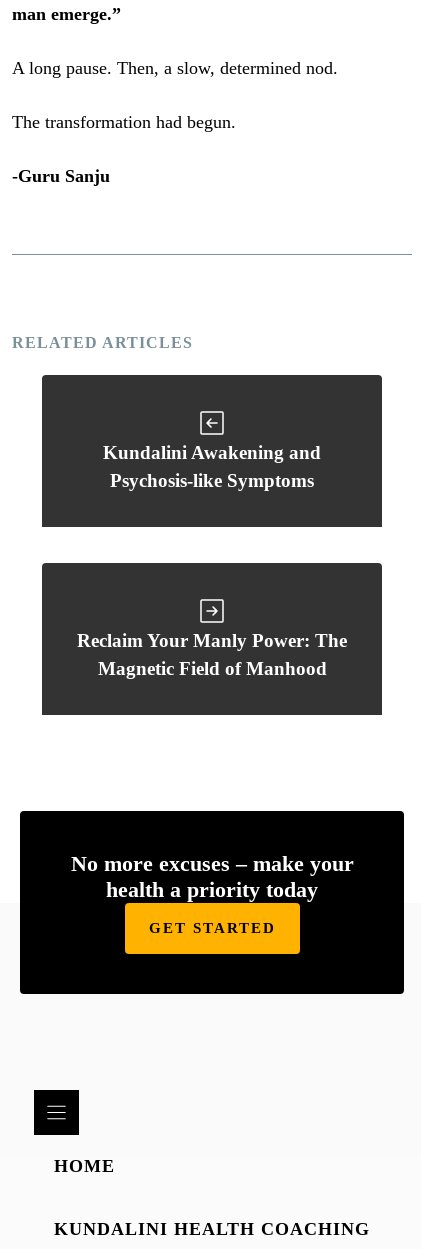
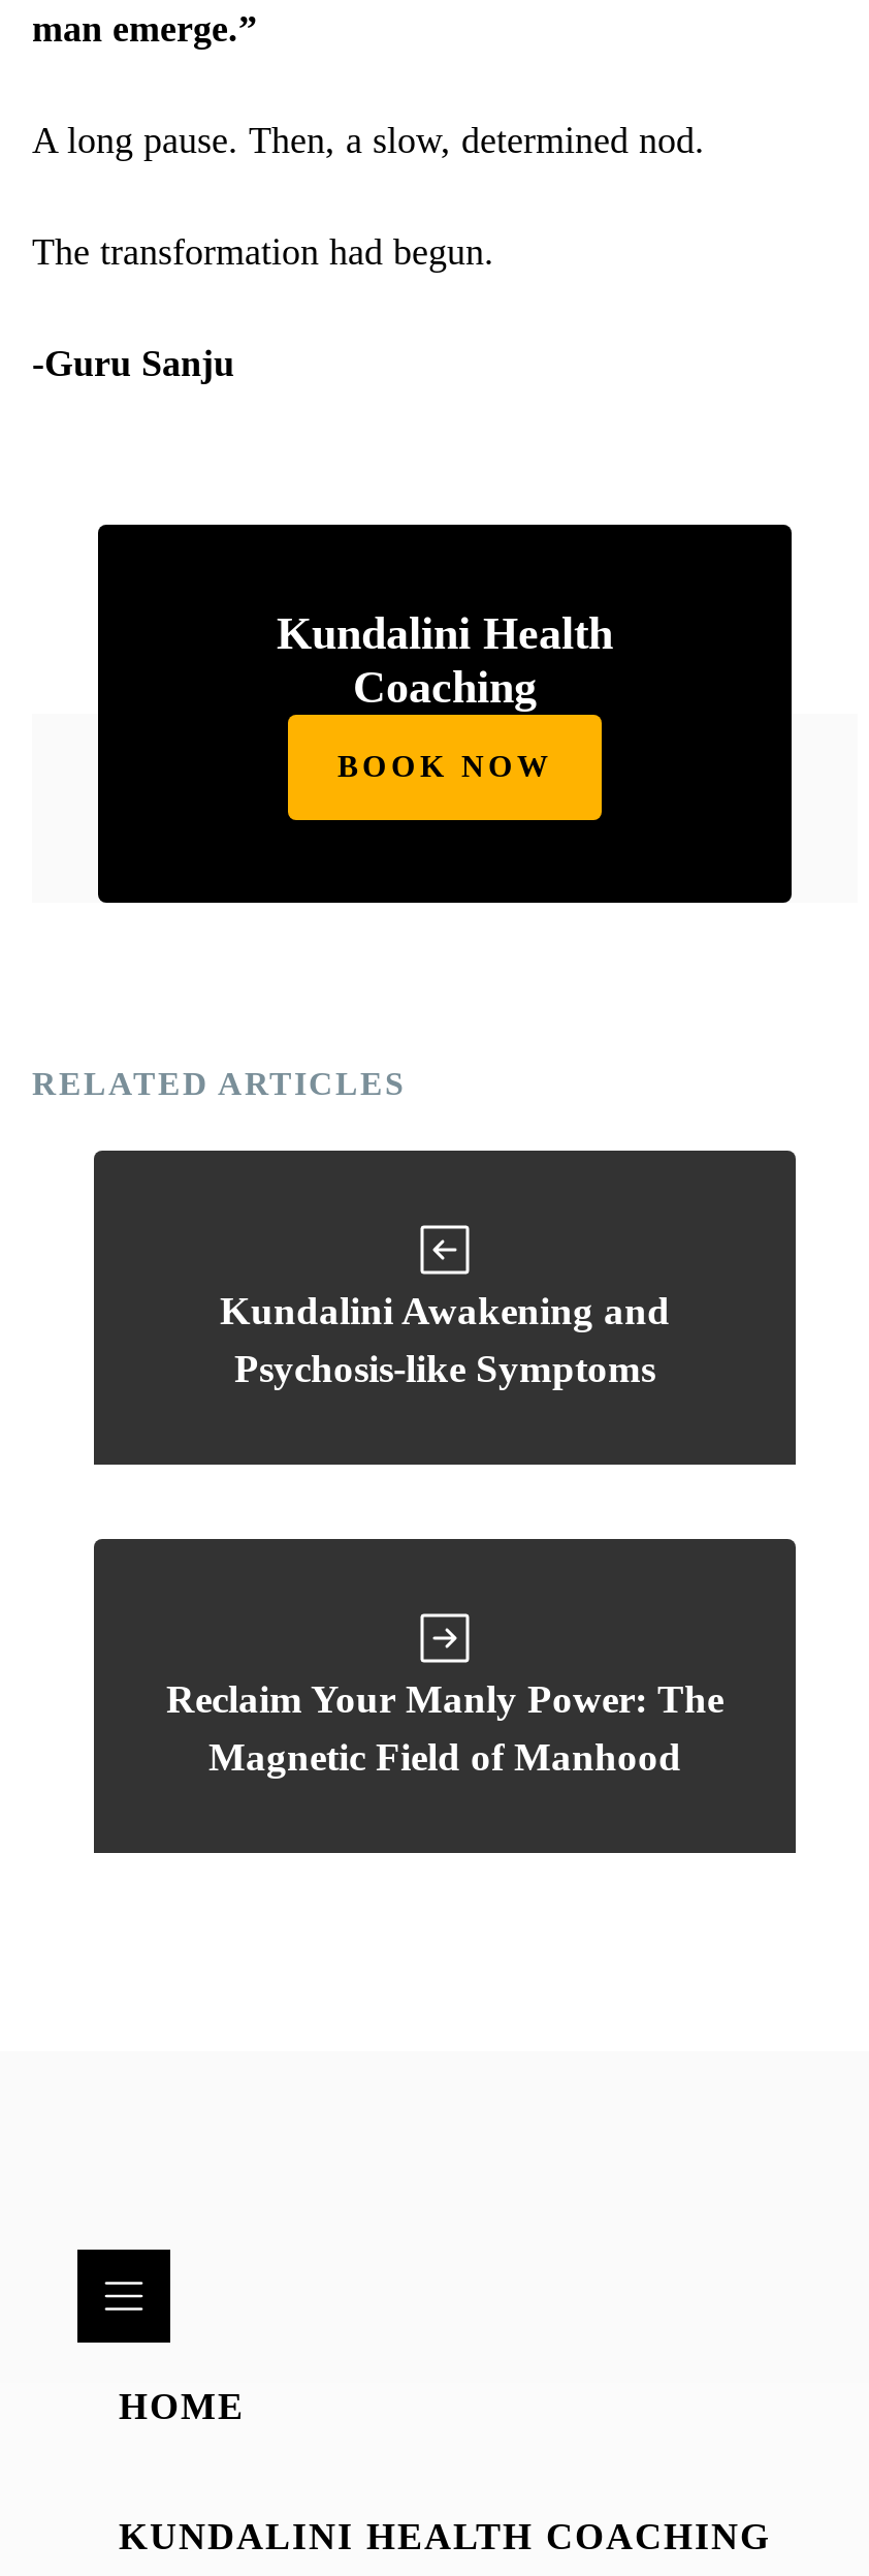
+ [image]
+ Kundalini Health
+ Coaching
+ BOOK NOW

moved down: RELATED ARTICLES | Kundalini Awakening and | Psychosis-like Symptoms | Reclaim Your Manly Power: The | Magnetic Field of Manhood

- [image]
- No more excuses – make your
- health a priority today
- GET STARTED
